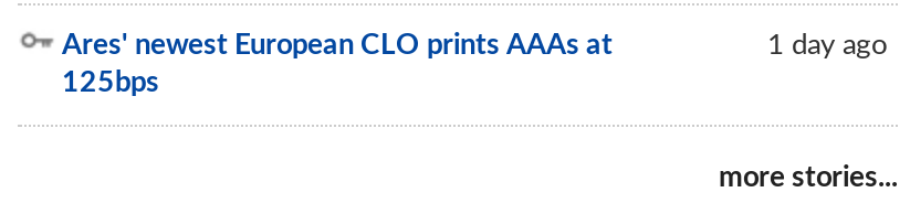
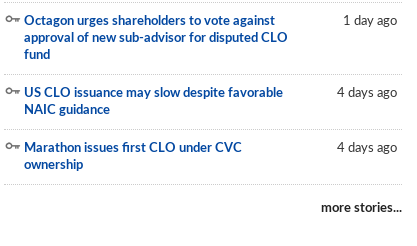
- Ares' newest European CLO prints AAAs at
- 125bps
+ Octagon urges shareholders to vote against
+ approval of new sub-advisor for disputed CLO
+ fund

+ US CLO issuance may slow despite favorable
+ NAIC guidance

+ Marathon issues first CLO under CVC
+ ownership

+ 4 days ago

+ 4 days ago
